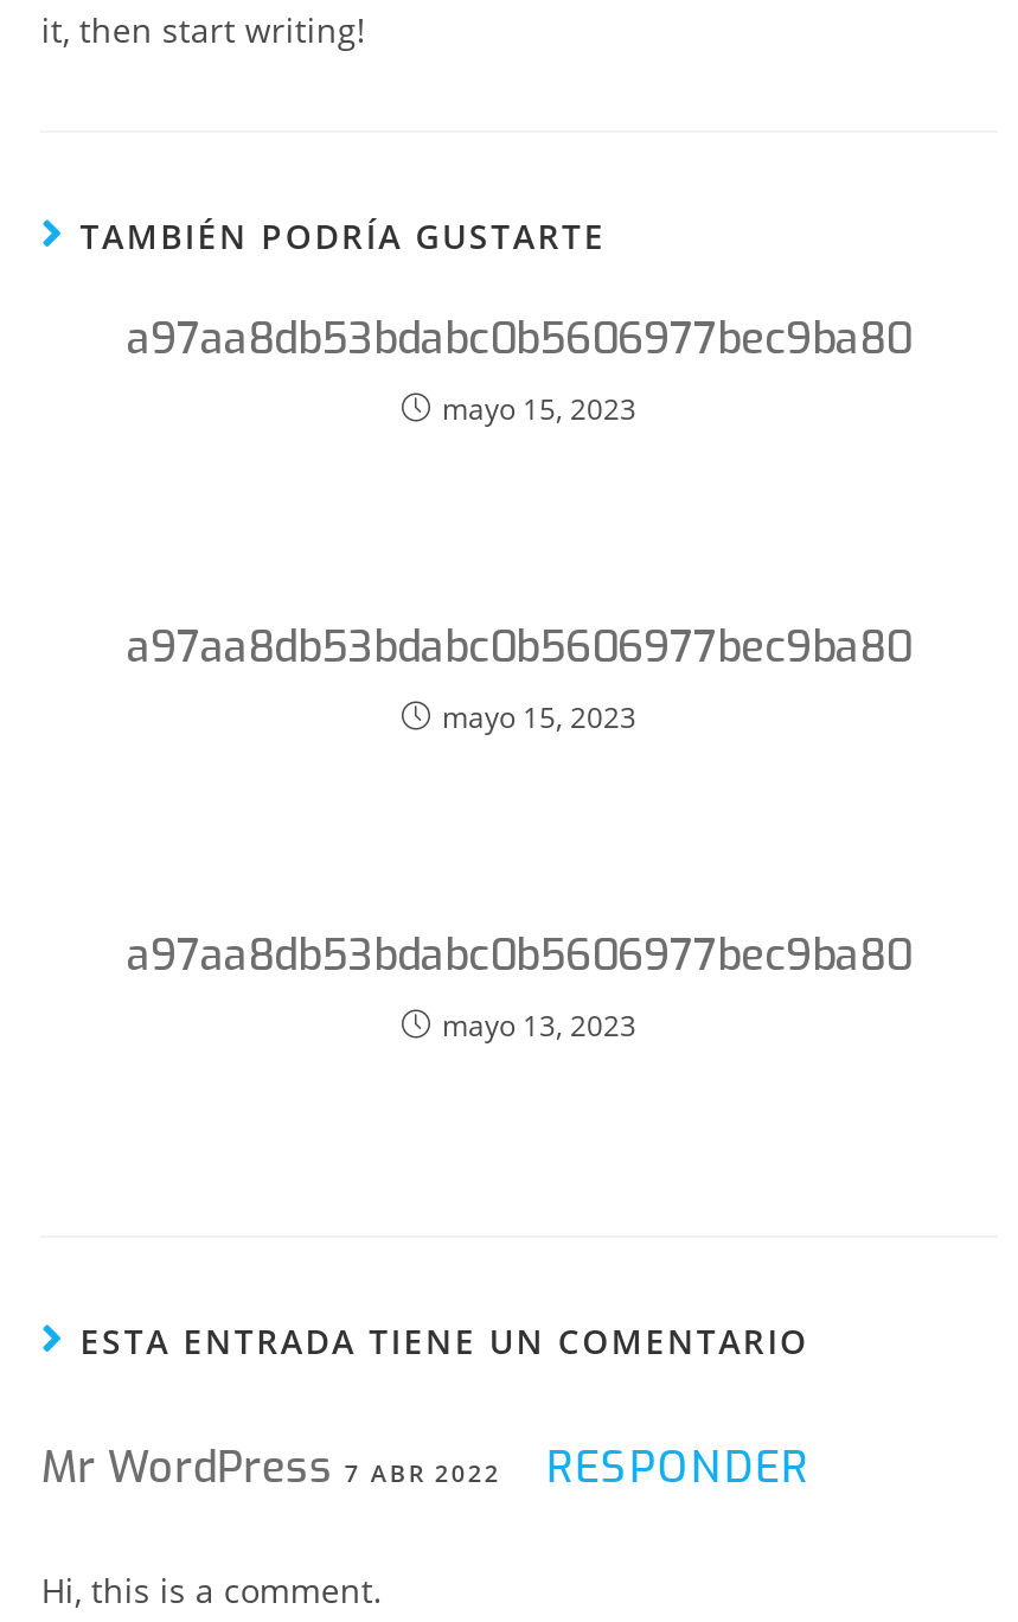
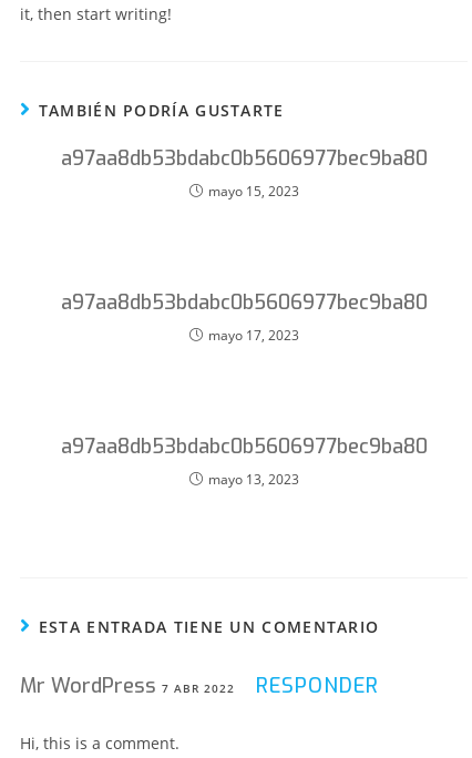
- mayo 15, 2023
+ mayo 17, 2023
